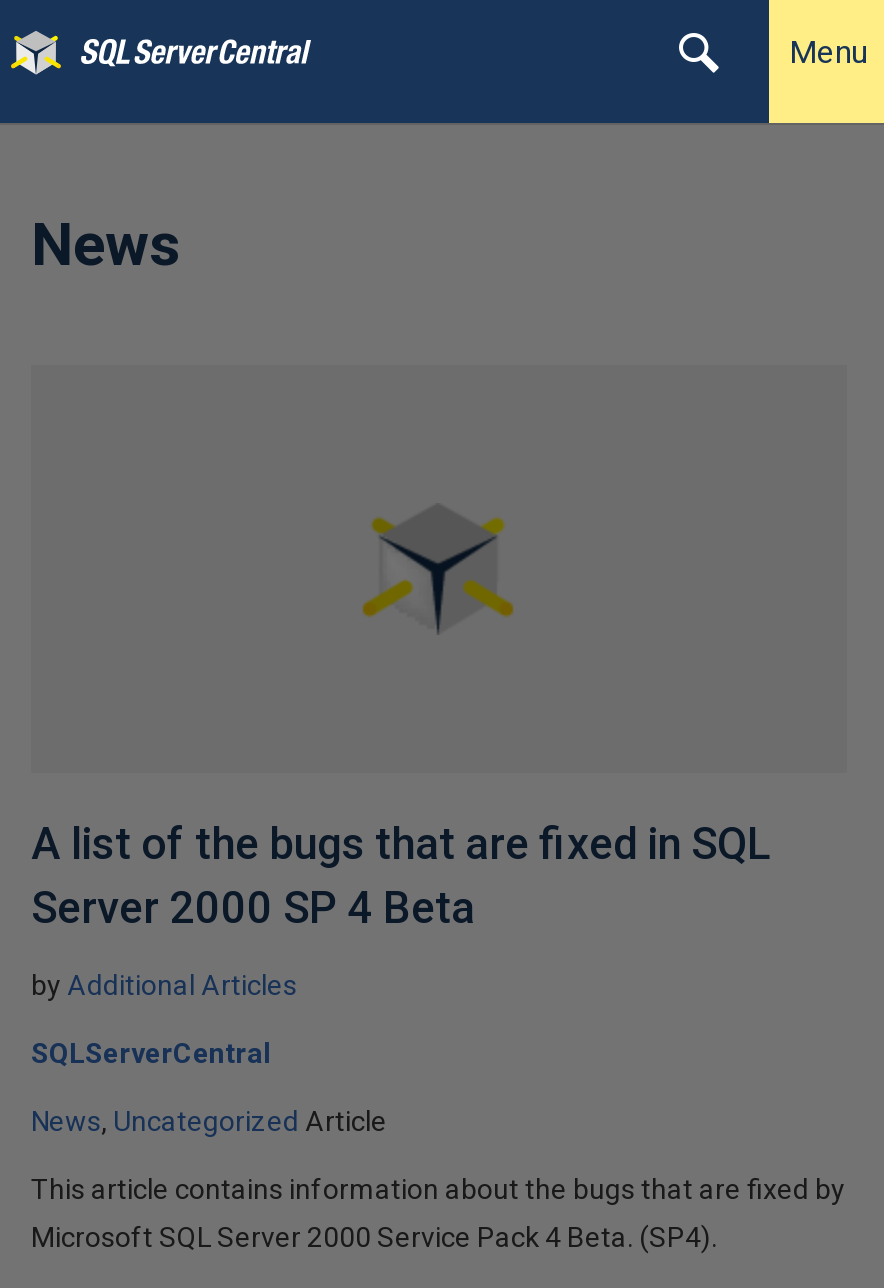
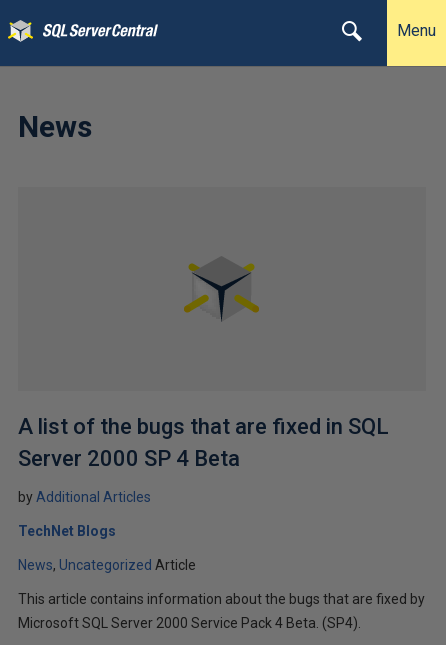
- SQLServerCentral
+ TechNet Blogs
